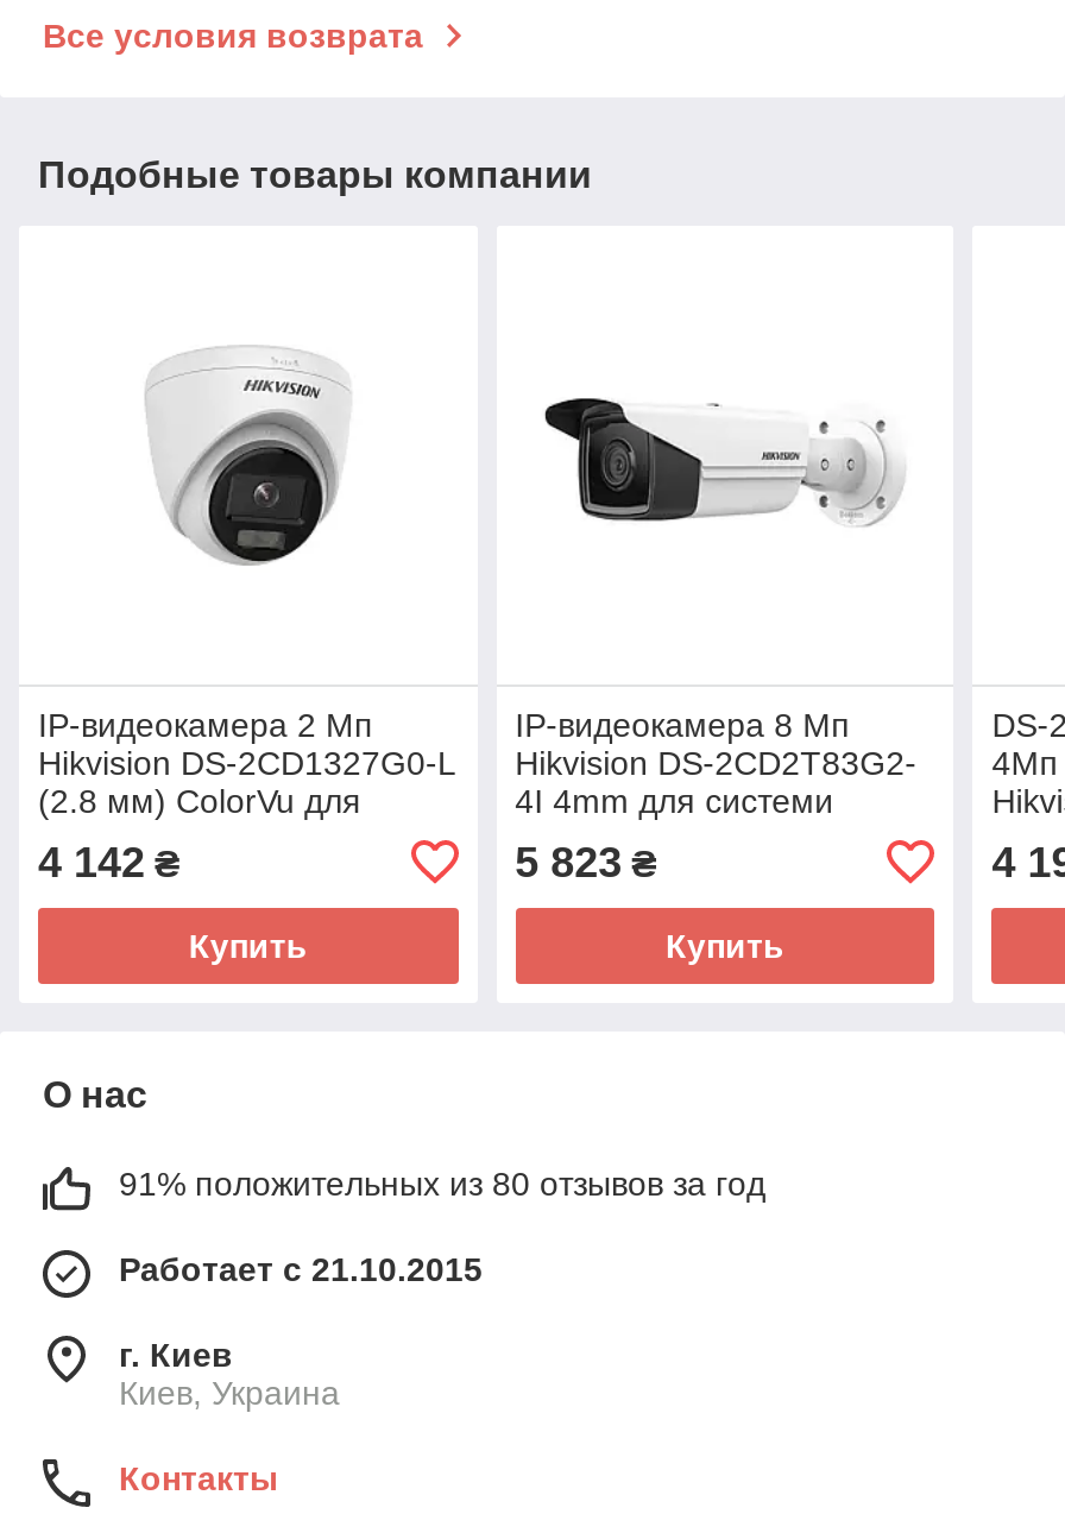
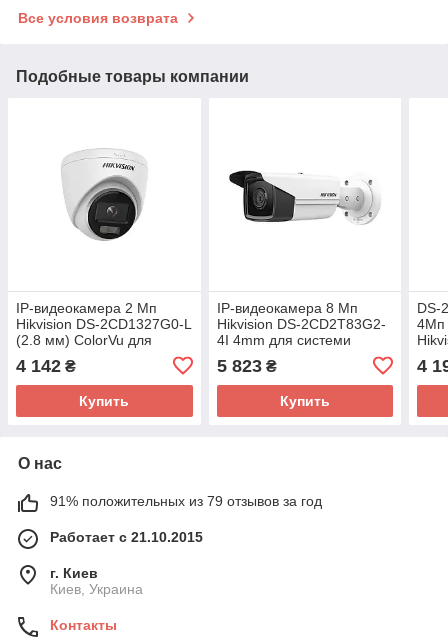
- 91% положительных из 80 отзывов за год
+ 91% положительных из 79 отзывов за год
